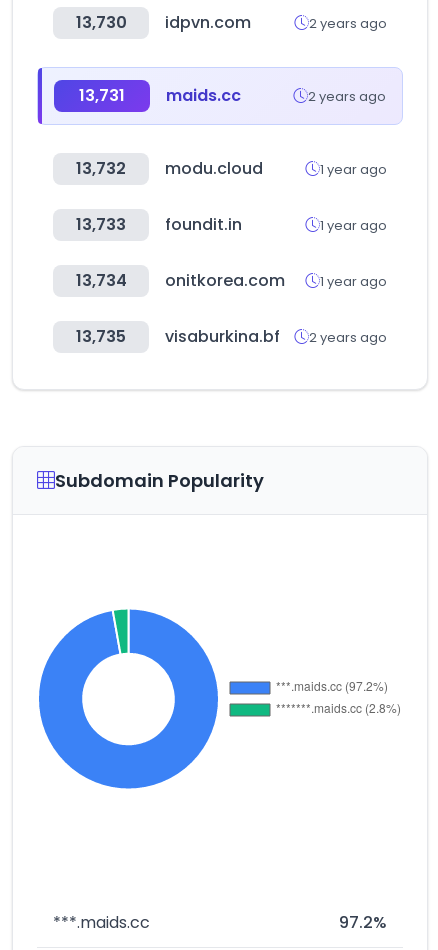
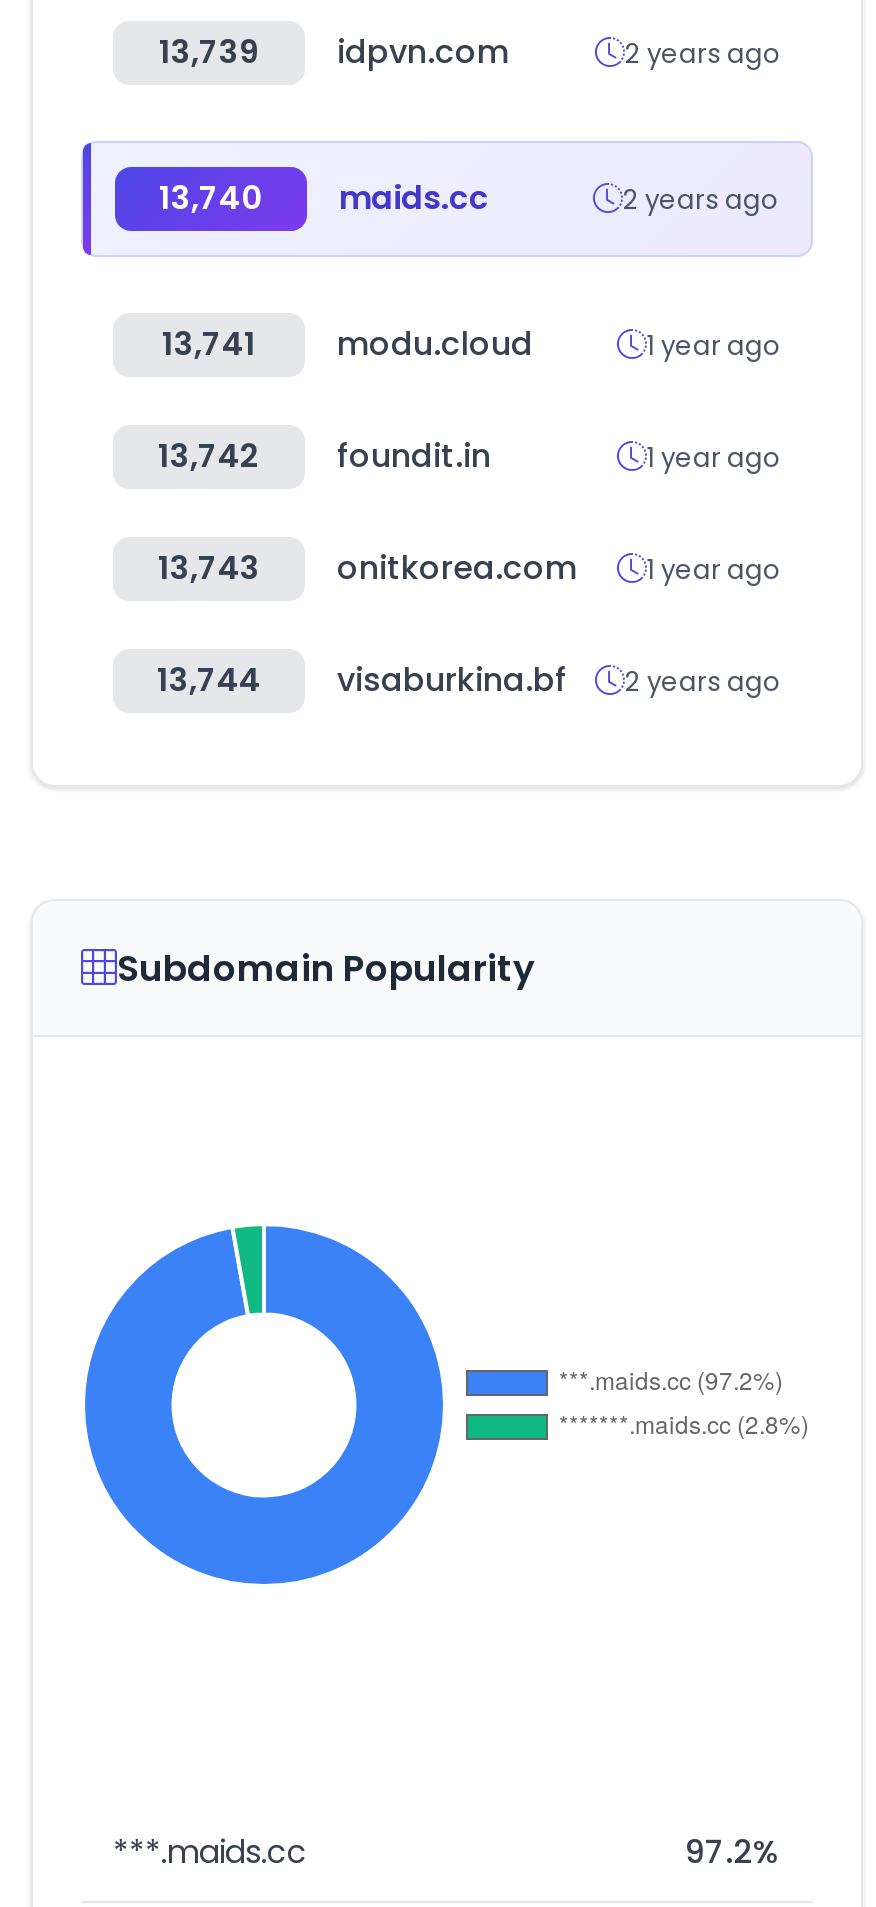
- 13,730 idpvn.com
+ 13,739 idpvn.com

- 13,731 maids.cc
+ 13,740 maids.cc

- 13,732 modu.cloud
+ 13,741 modu.cloud

- 13,733 foundit.in
+ 13,742 foundit.in

- 13,734 onitkorea.com 1 year ago
+ 13,743 onitkorea.com 1 year ago

- 13,735 visaburkina.bf 2 years ago
+ 13,744 visaburkina.bf 2 years ago
